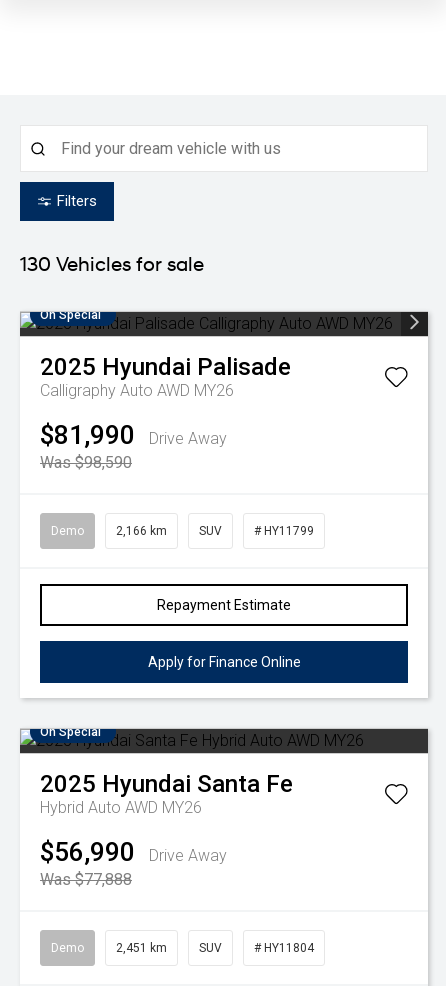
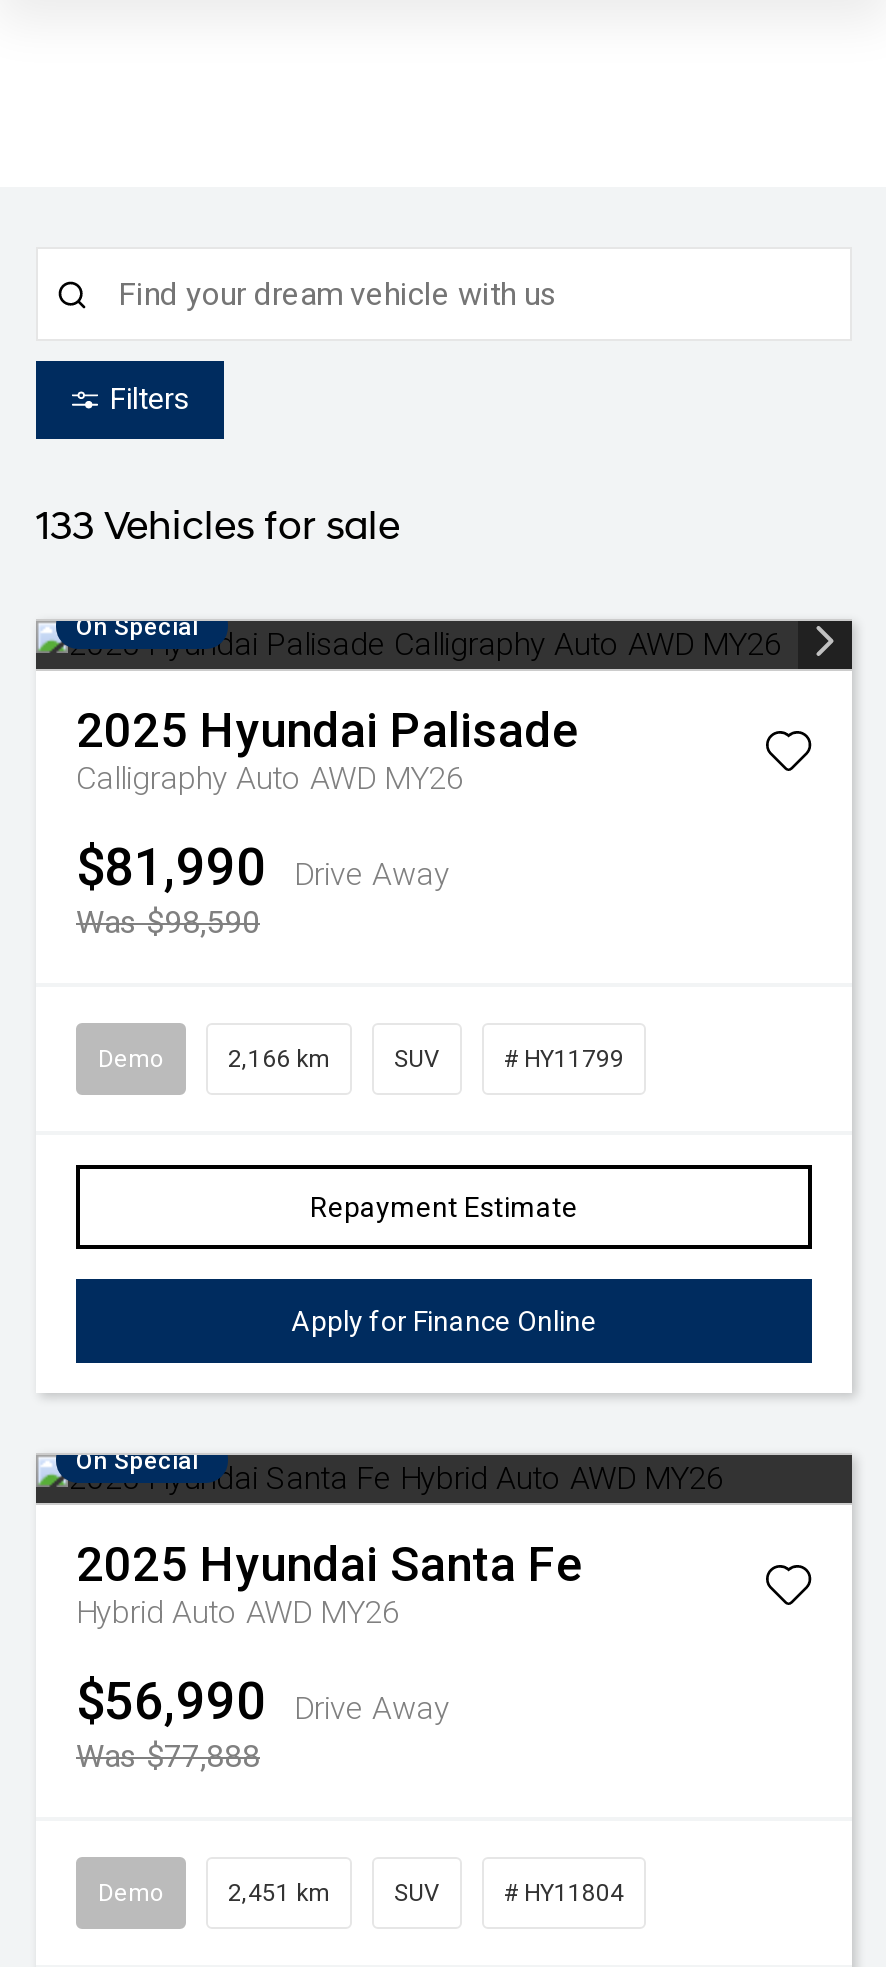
- 130 Vehicles for sale
+ 133 Vehicles for sale
